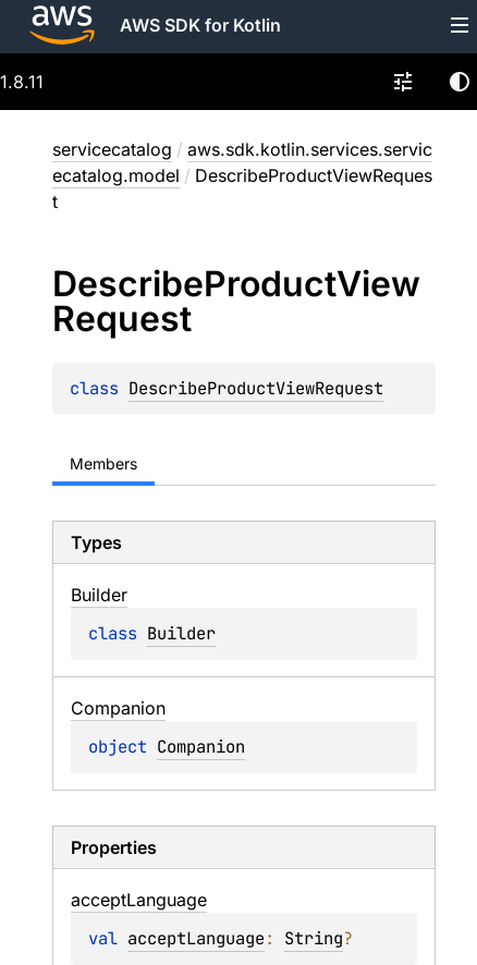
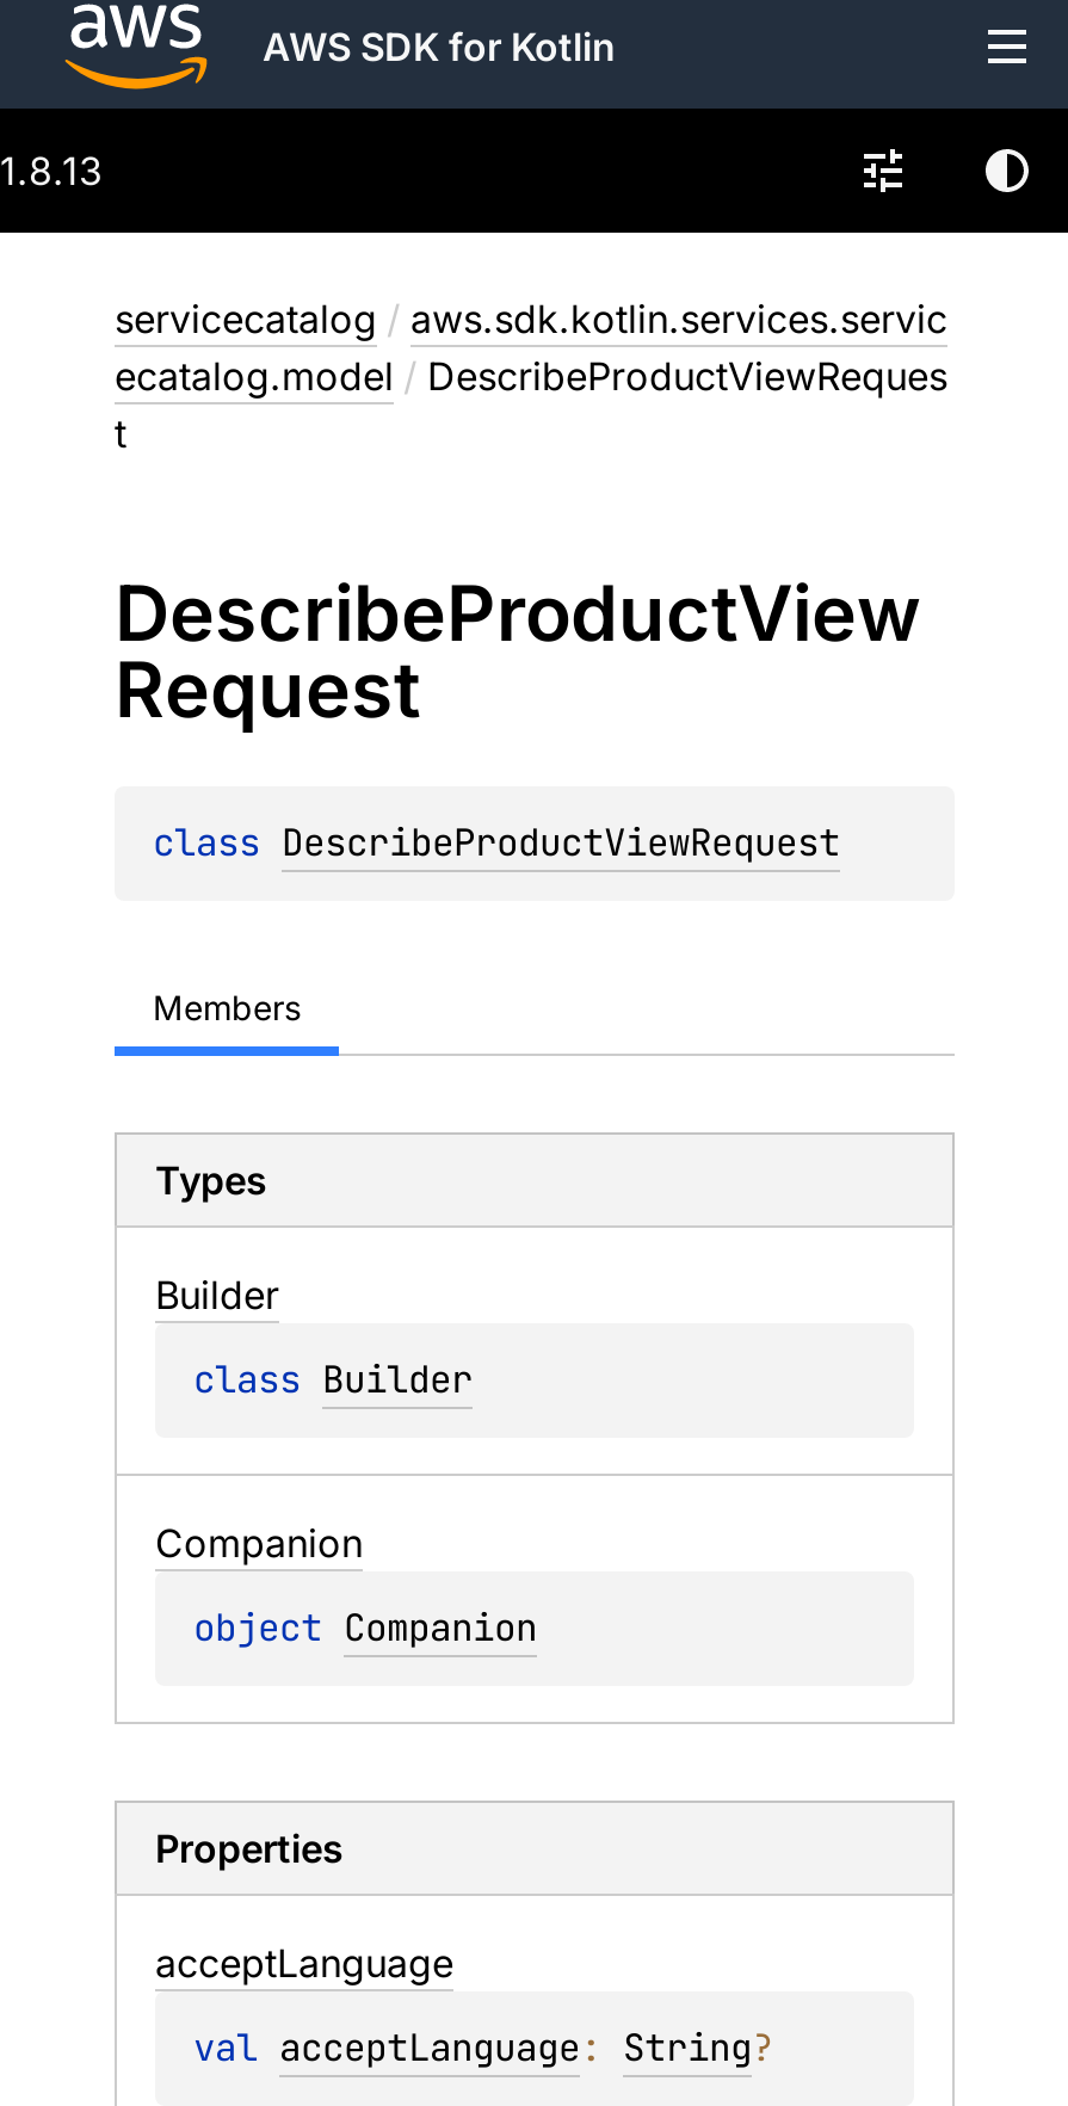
- 1.8.11
+ 1.8.13
